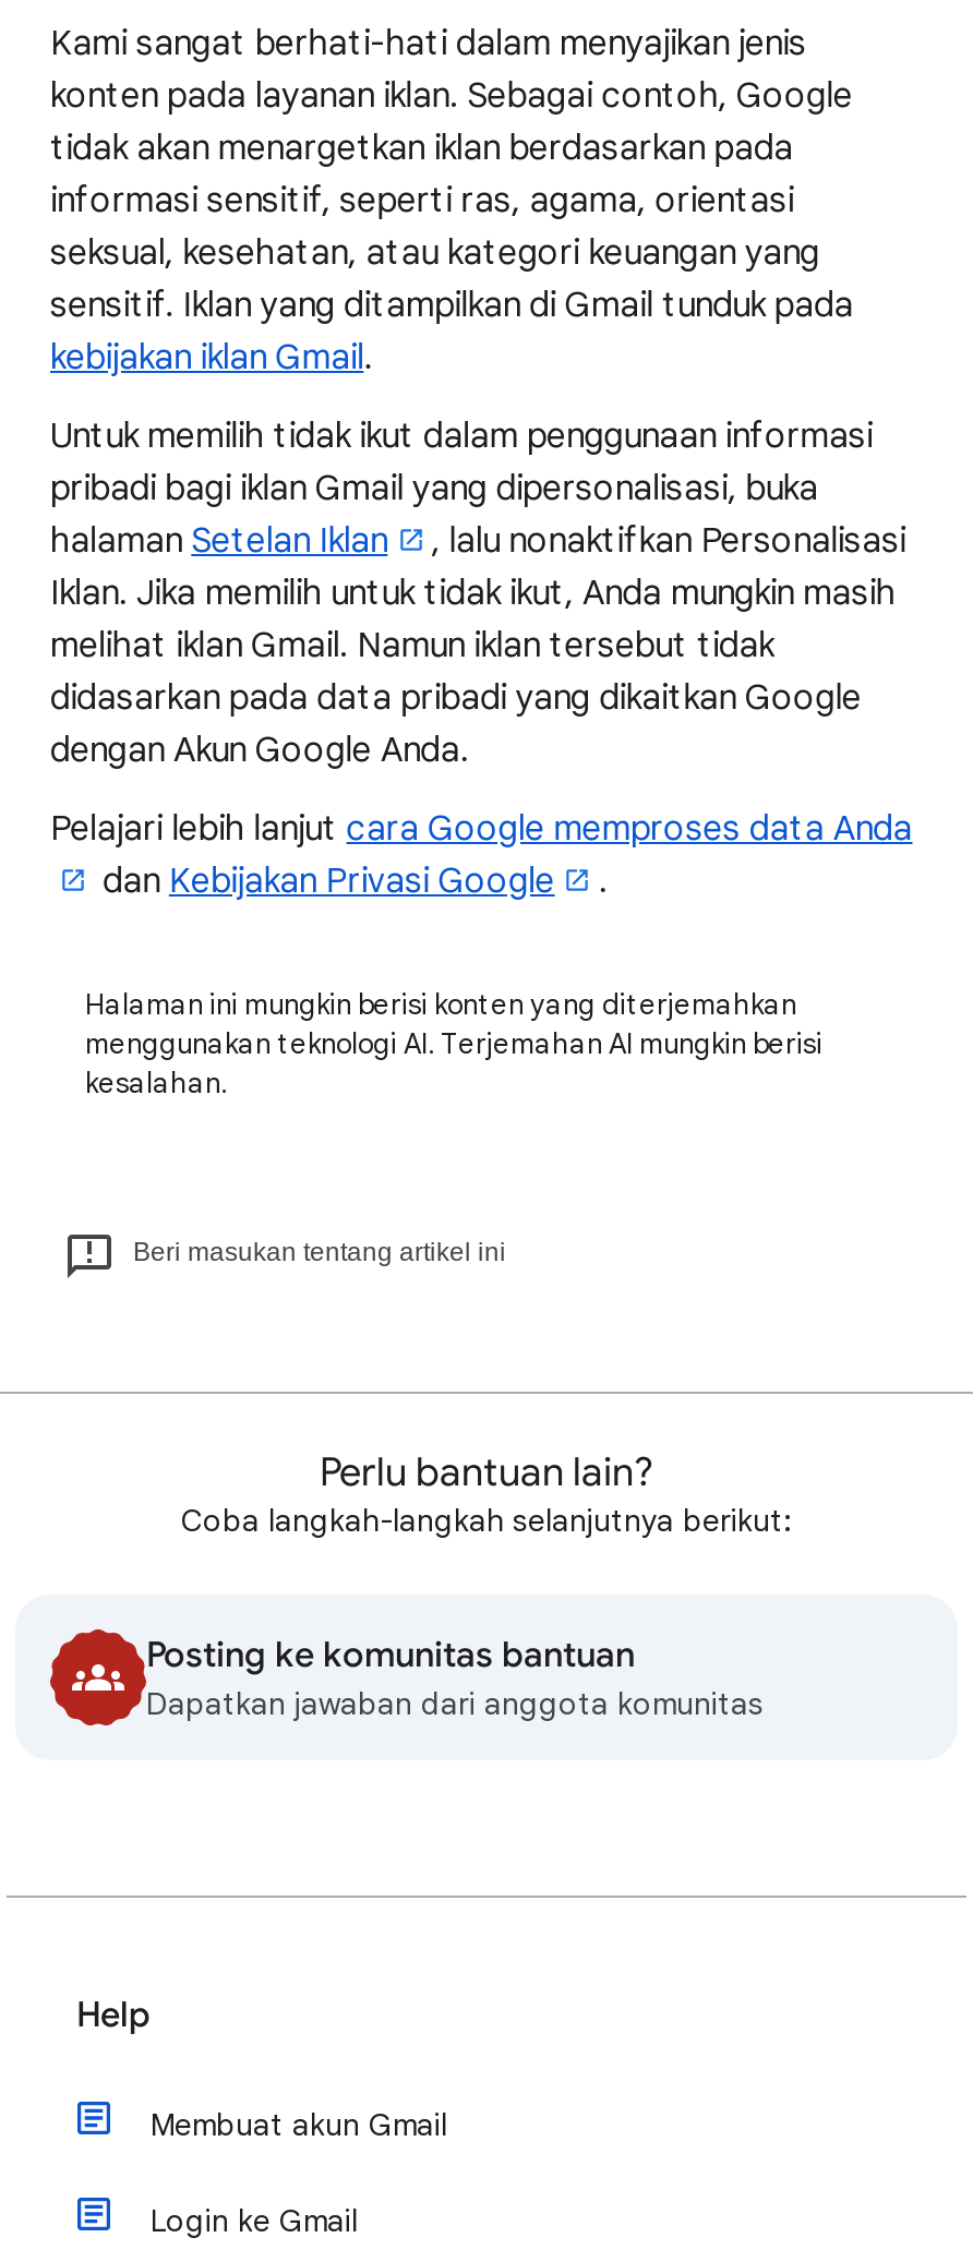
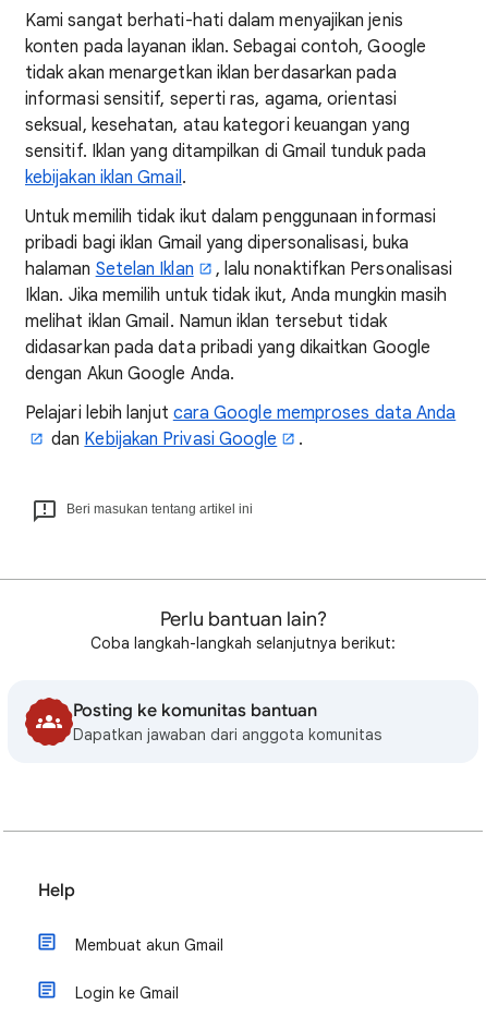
- Halaman ini mungkin berisi konten yang diterjemahkan
- menggunakan teknologi AI. Terjemahan AI mungkin berisi
- kesalahan.
